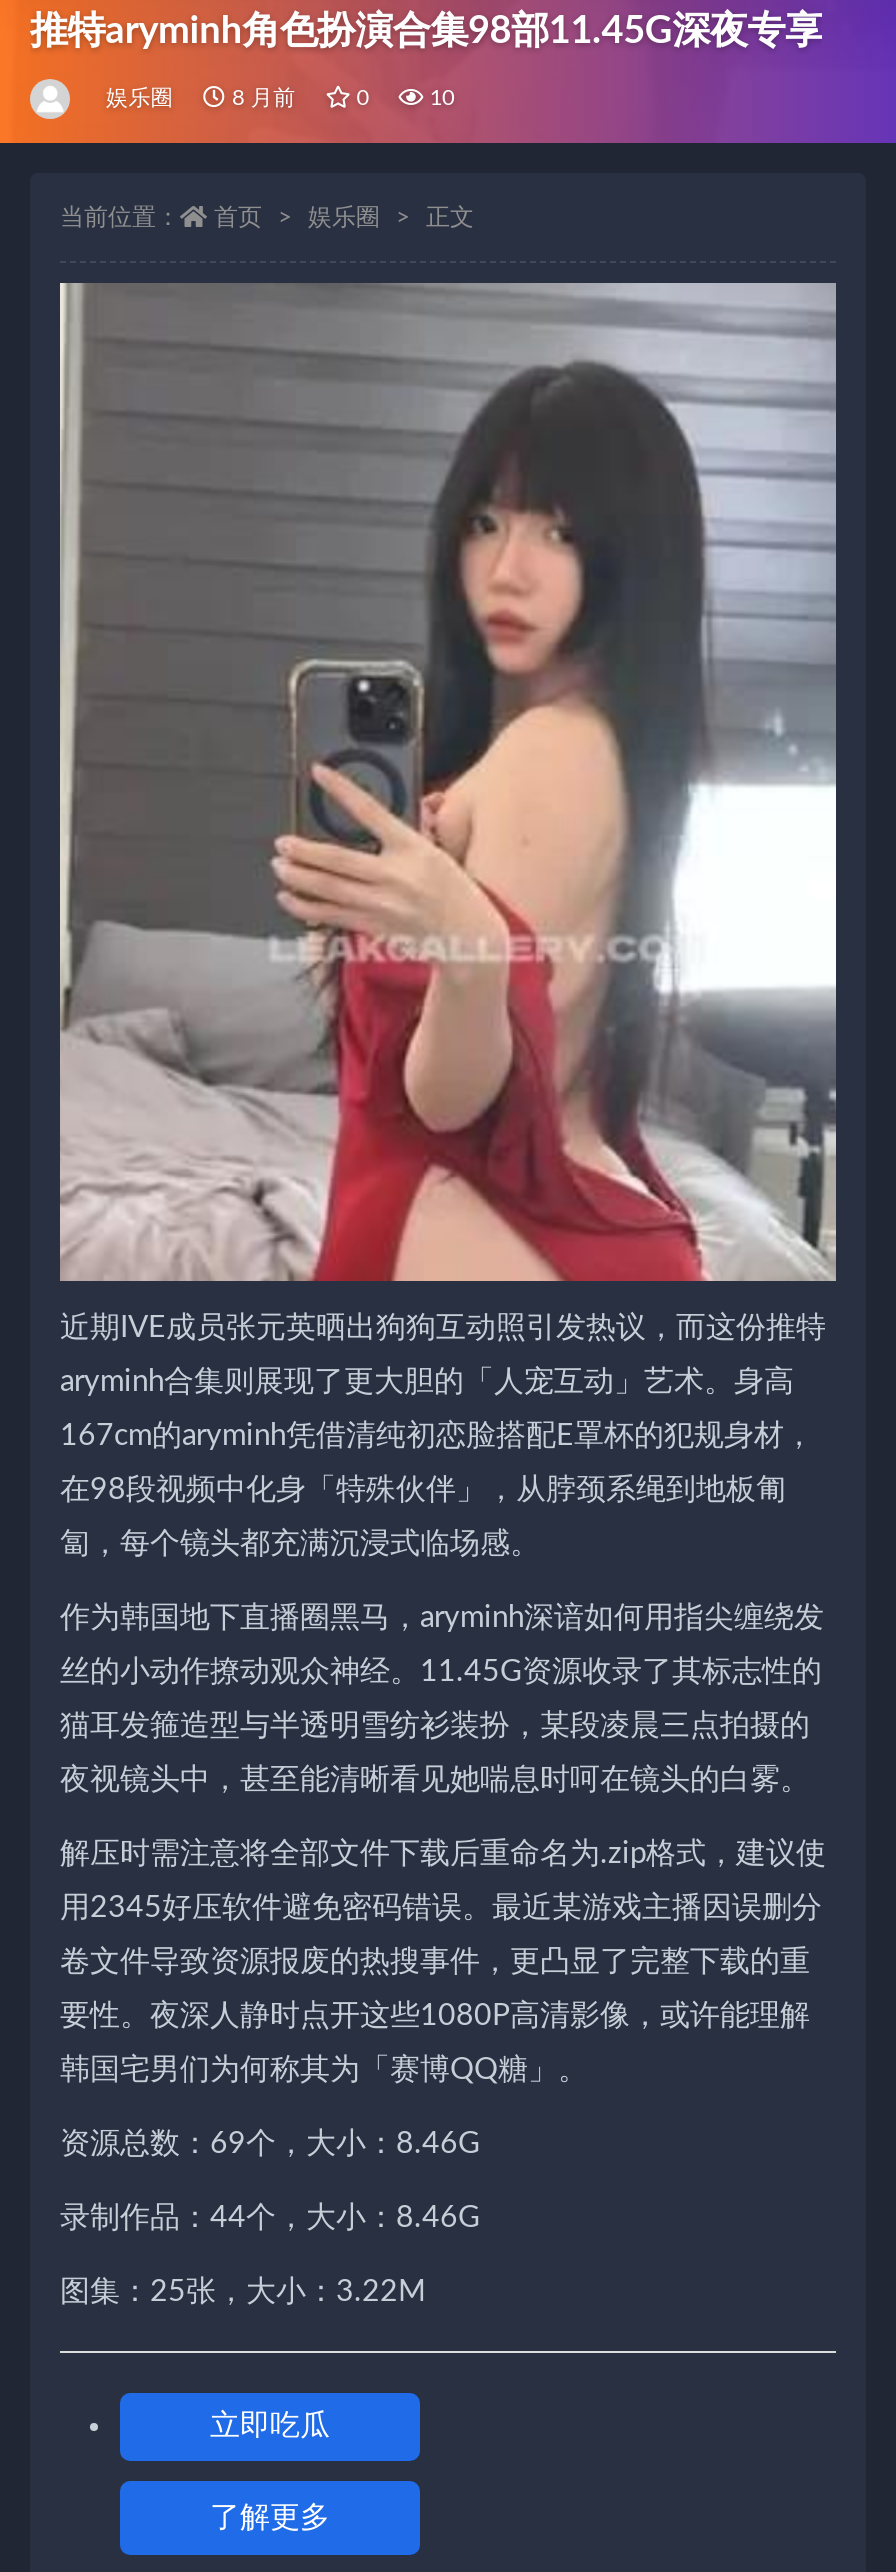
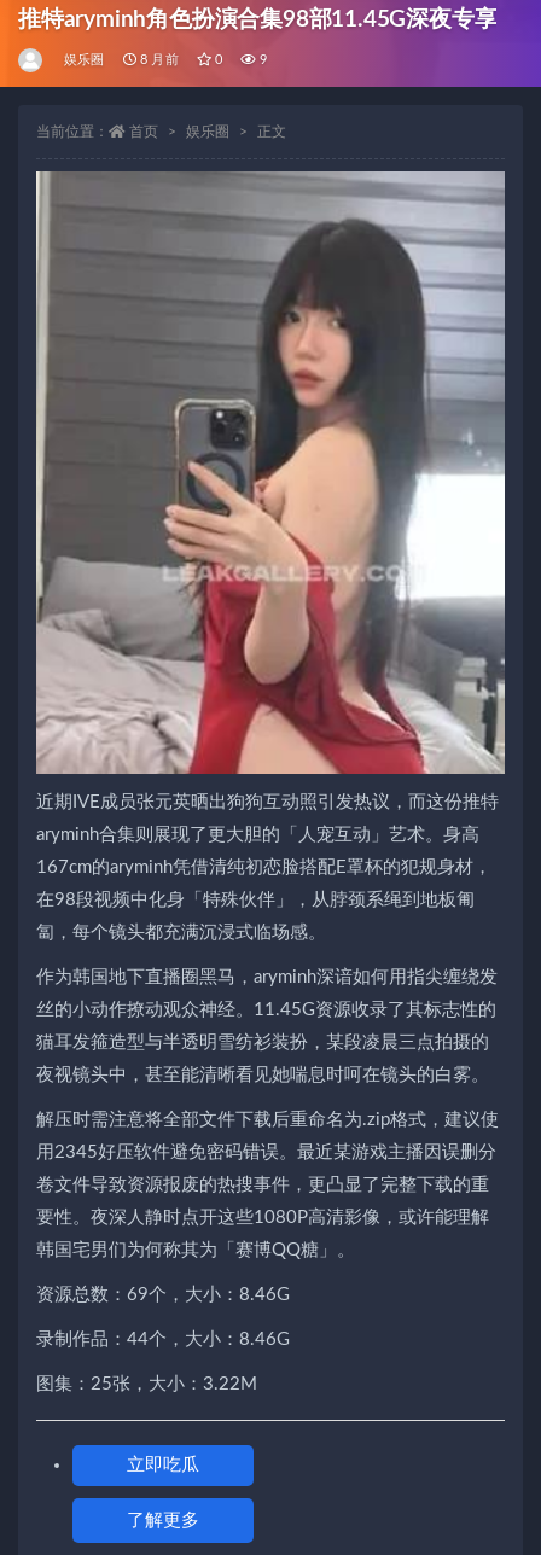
- 10
+ 9
